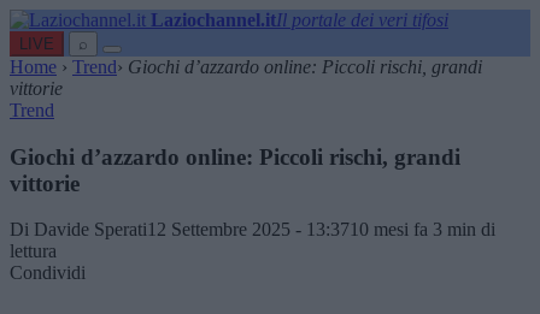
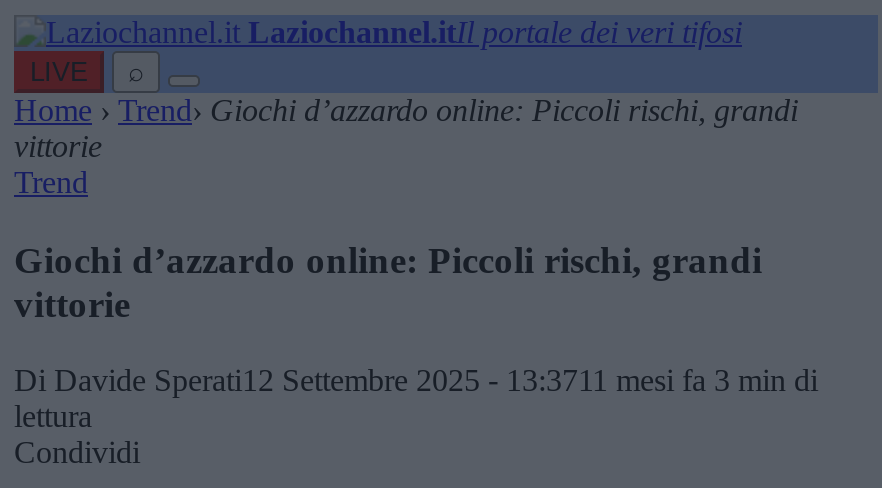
- Di Davide Sperati12 Settembre 2025 - 13:3710 mesi fa 3 min di
+ Di Davide Sperati12 Settembre 2025 - 13:3711 mesi fa 3 min di
